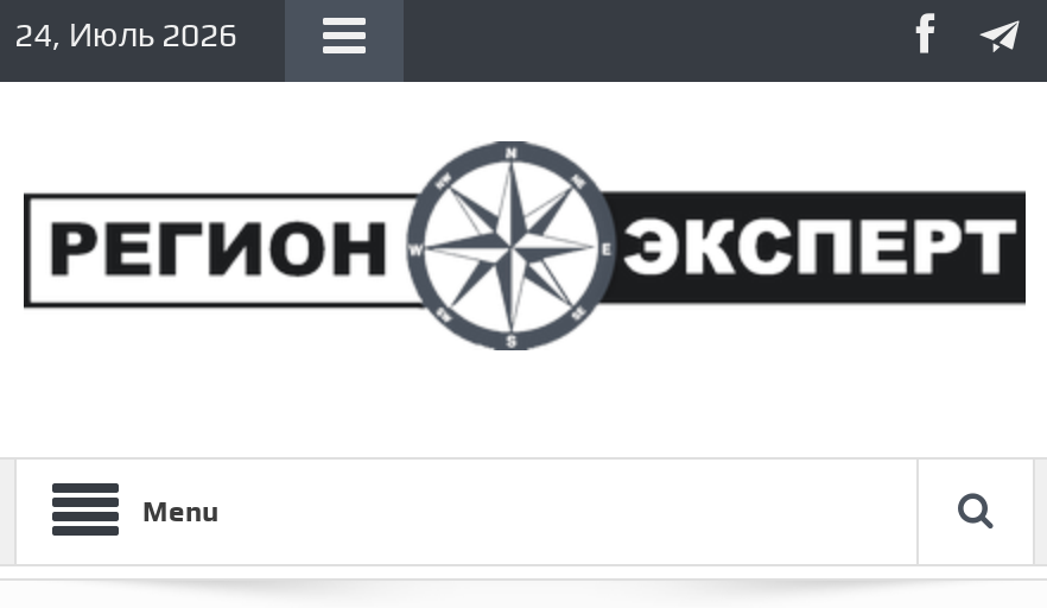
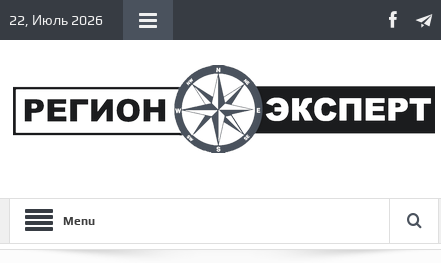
- 24, Июль 2026
+ 22, Июль 2026
